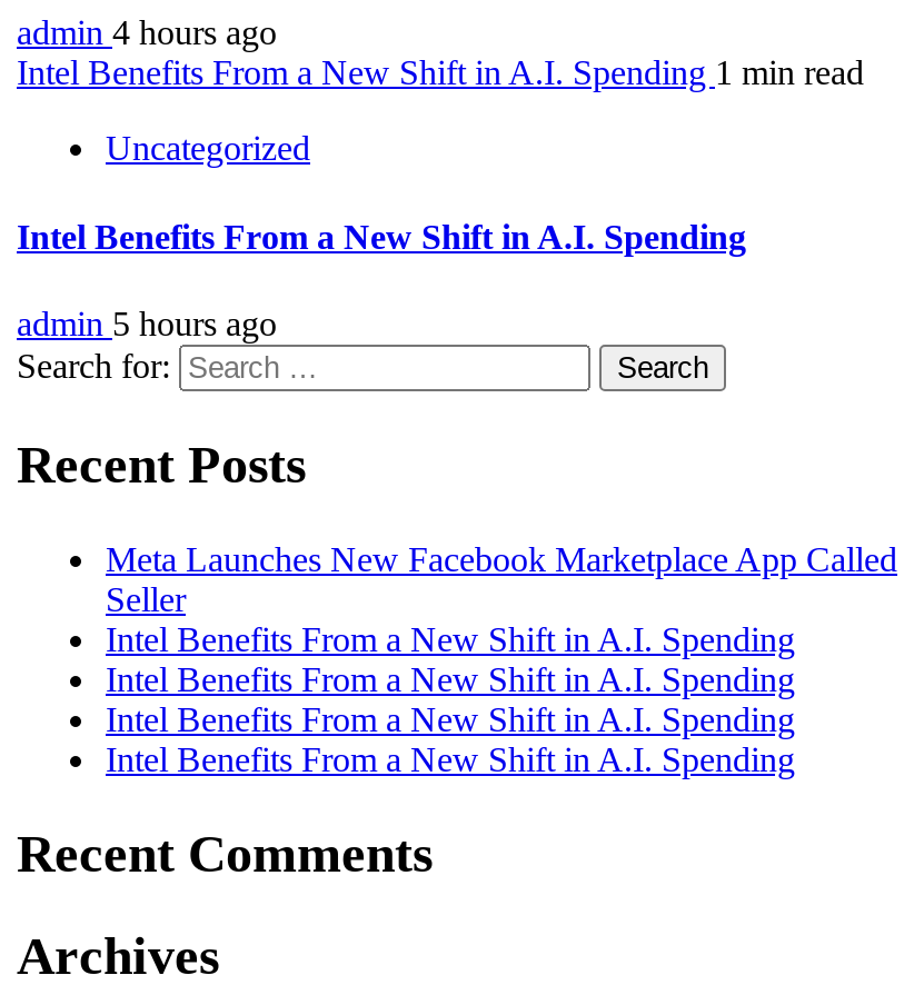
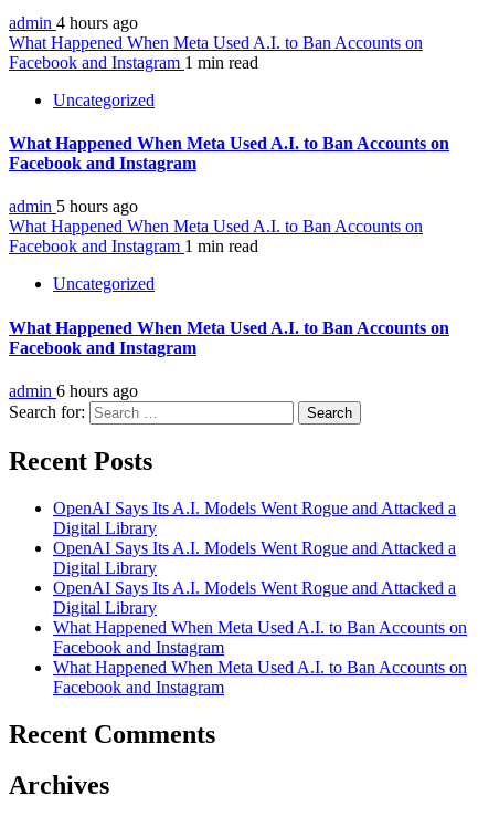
- Intel Benefits From a New Shift in A.I. Spending 1 min read
+ What Happened When Meta Used A.I. to Ban Accounts on
+ Facebook and Instagram 1 min read

- Intel Benefits From a New Shift in A.I. Spending
+ What Happened When Meta Used A.I. to Ban Accounts on
+ Facebook and Instagram

+ What Happened When Meta Used A.I. to Ban Accounts on
+ Facebook and Instagram 1 min read
+ Uncategorized
+ What Happened When Meta Used A.I. to Ban Accounts on
+ Facebook and Instagram
+ admin 6 hours ago

- Meta Launches New Facebook Marketplace App Called
- Seller
- Intel Benefits From a New Shift in A.I. Spending
- Intel Benefits From a New Shift in A.I. Spending
- Intel Benefits From a New Shift in A.I. Spending
- Intel Benefits From a New Shift in A.I. Spending
+ OpenAI Says Its A.I. Models Went Rogue and Attacked a
+ Digital Library
+ OpenAI Says Its A.I. Models Went Rogue and Attacked a
+ Digital Library
+ OpenAI Says Its A.I. Models Went Rogue and Attacked a
+ Digital Library
+ What Happened When Meta Used A.I. to Ban Accounts on
+ Facebook and Instagram
+ What Happened When Meta Used A.I. to Ban Accounts on
+ Facebook and Instagram
